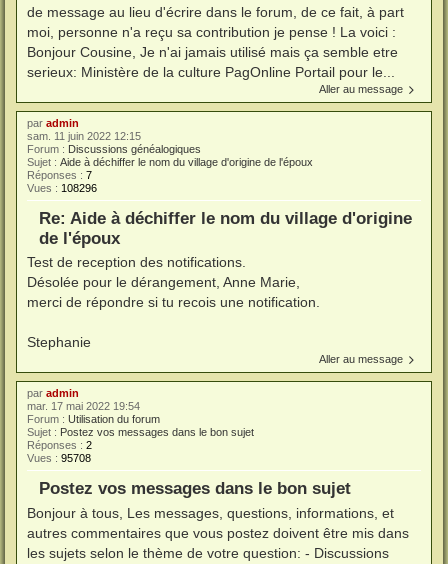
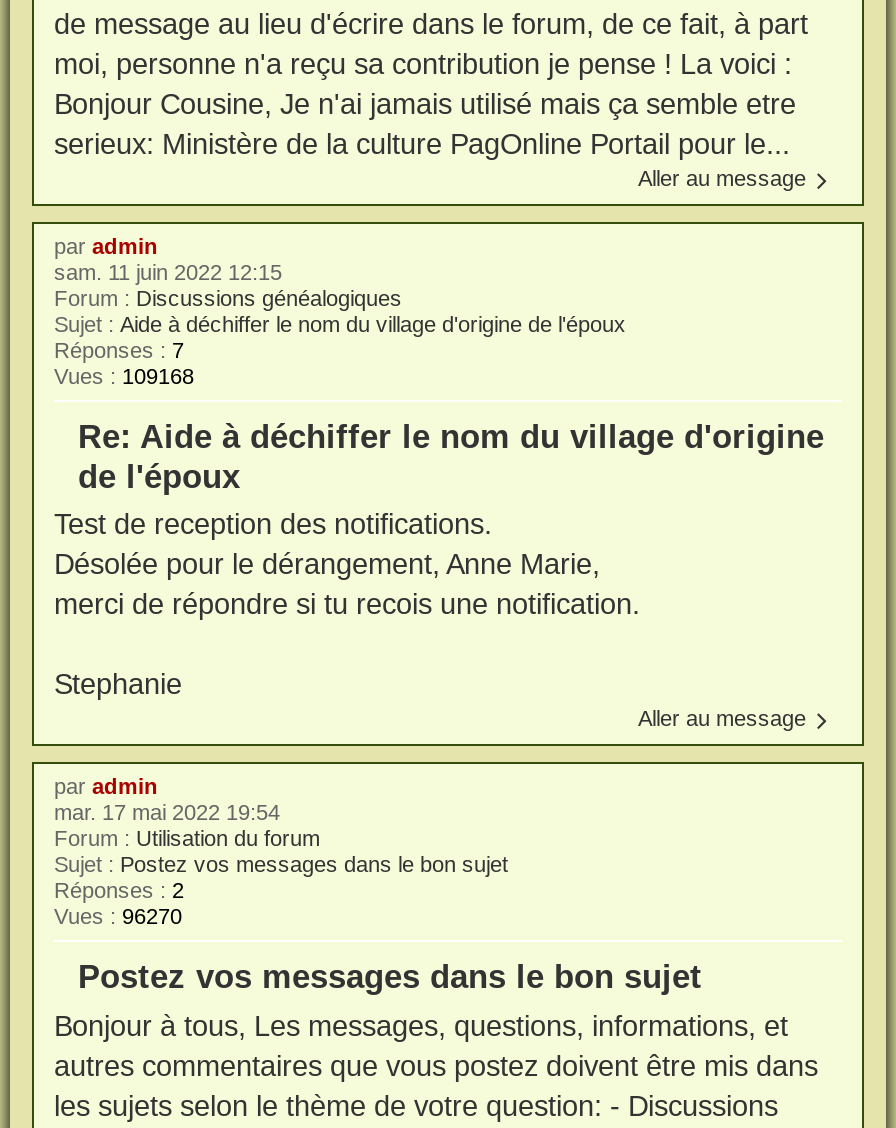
- Vues : 108296
+ Vues : 109168

- Vues : 95708
+ Vues : 96270
